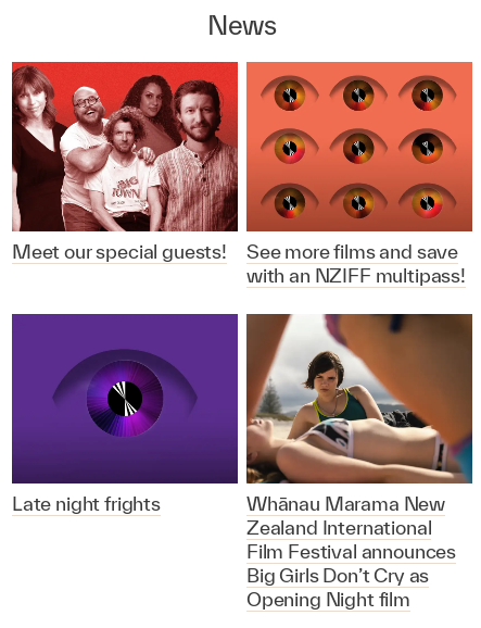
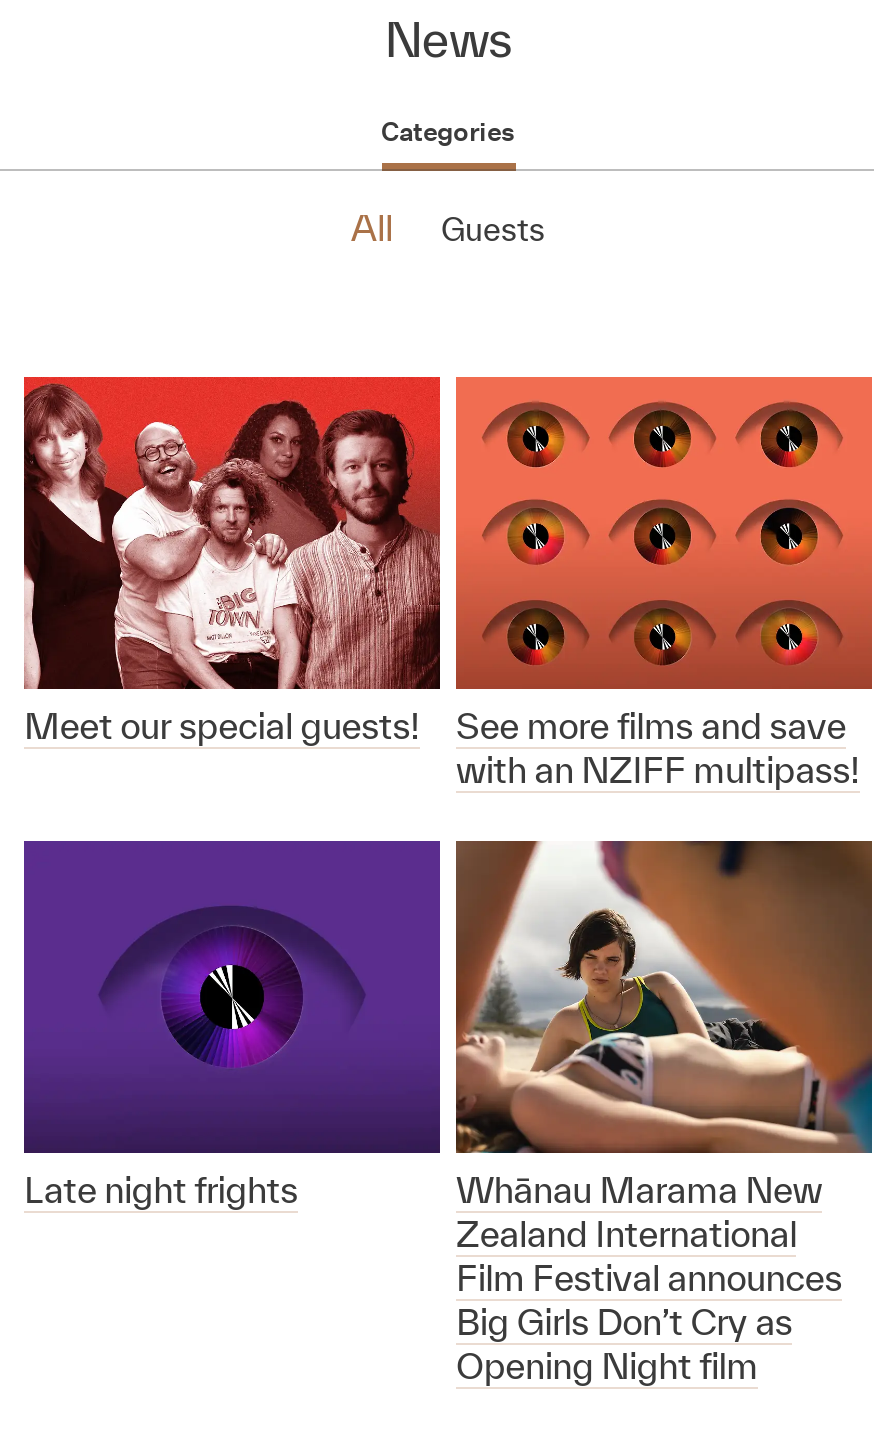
+ Categories
+ All
+ Guests
